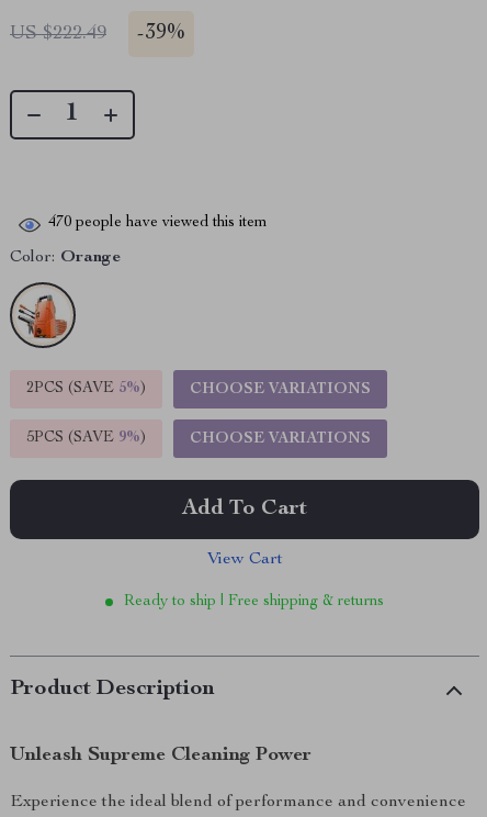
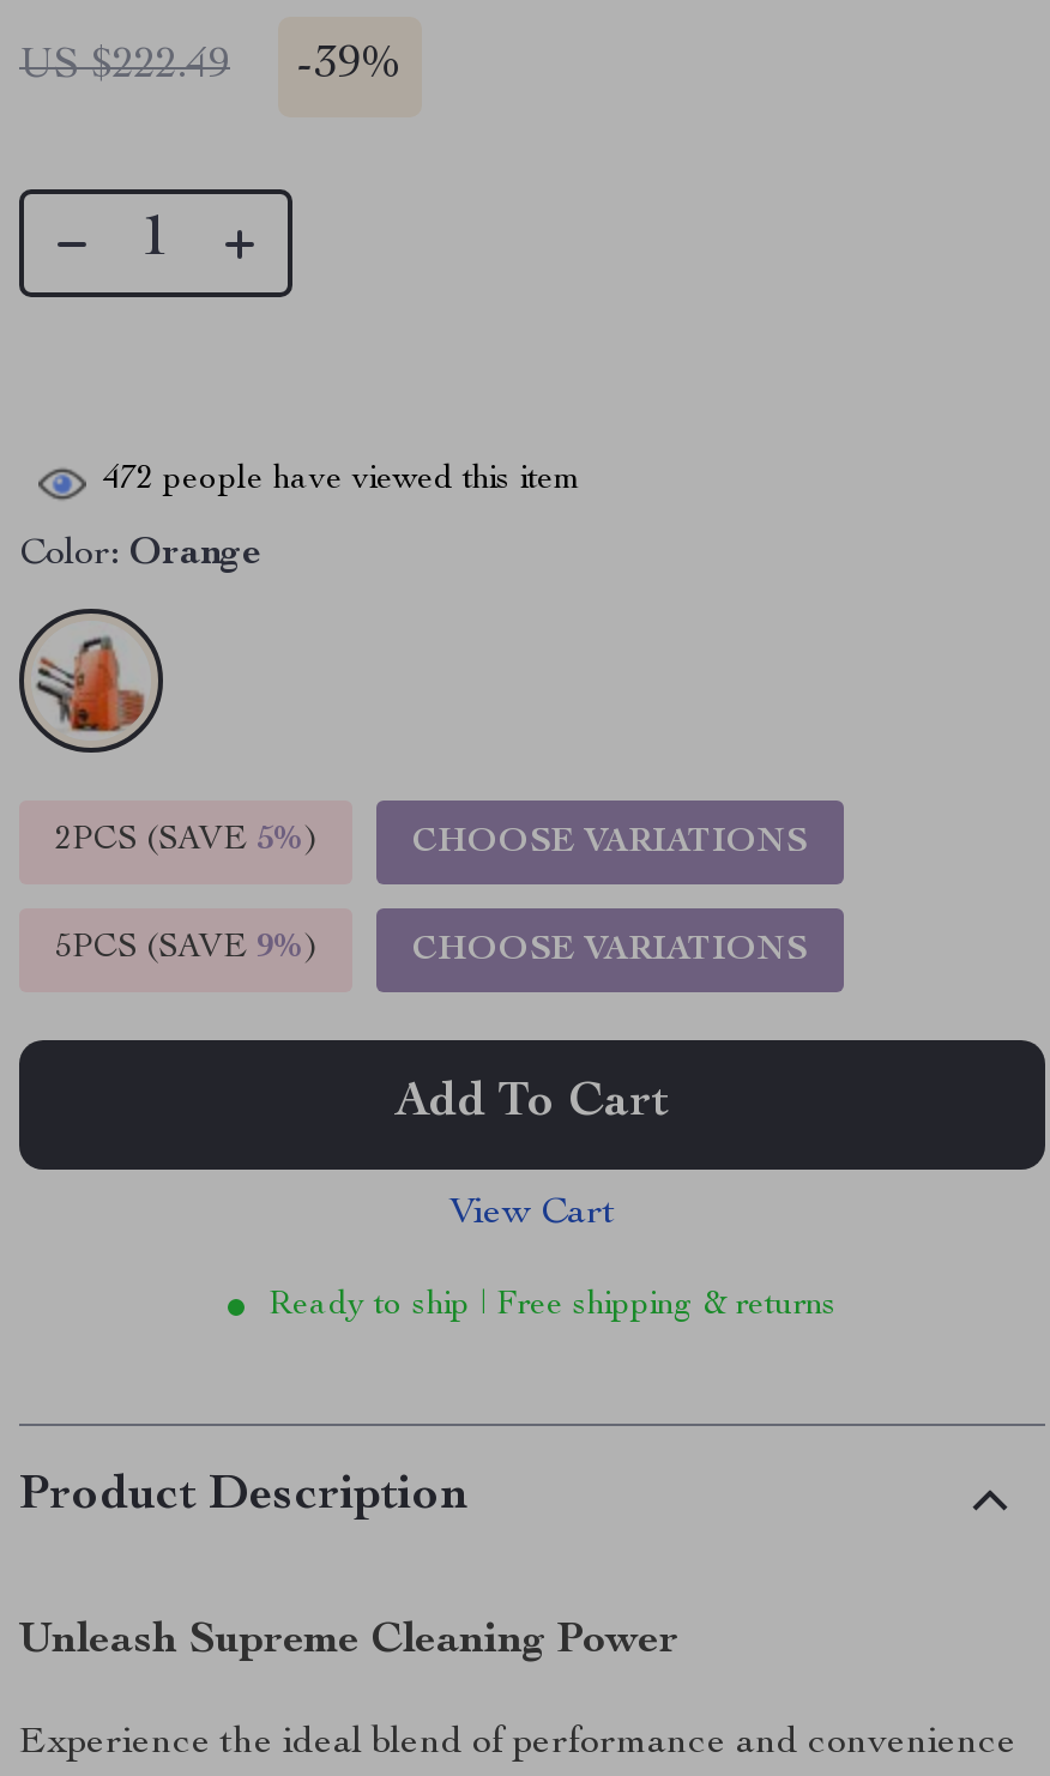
- 470 people have viewed this item
+ 472 people have viewed this item
